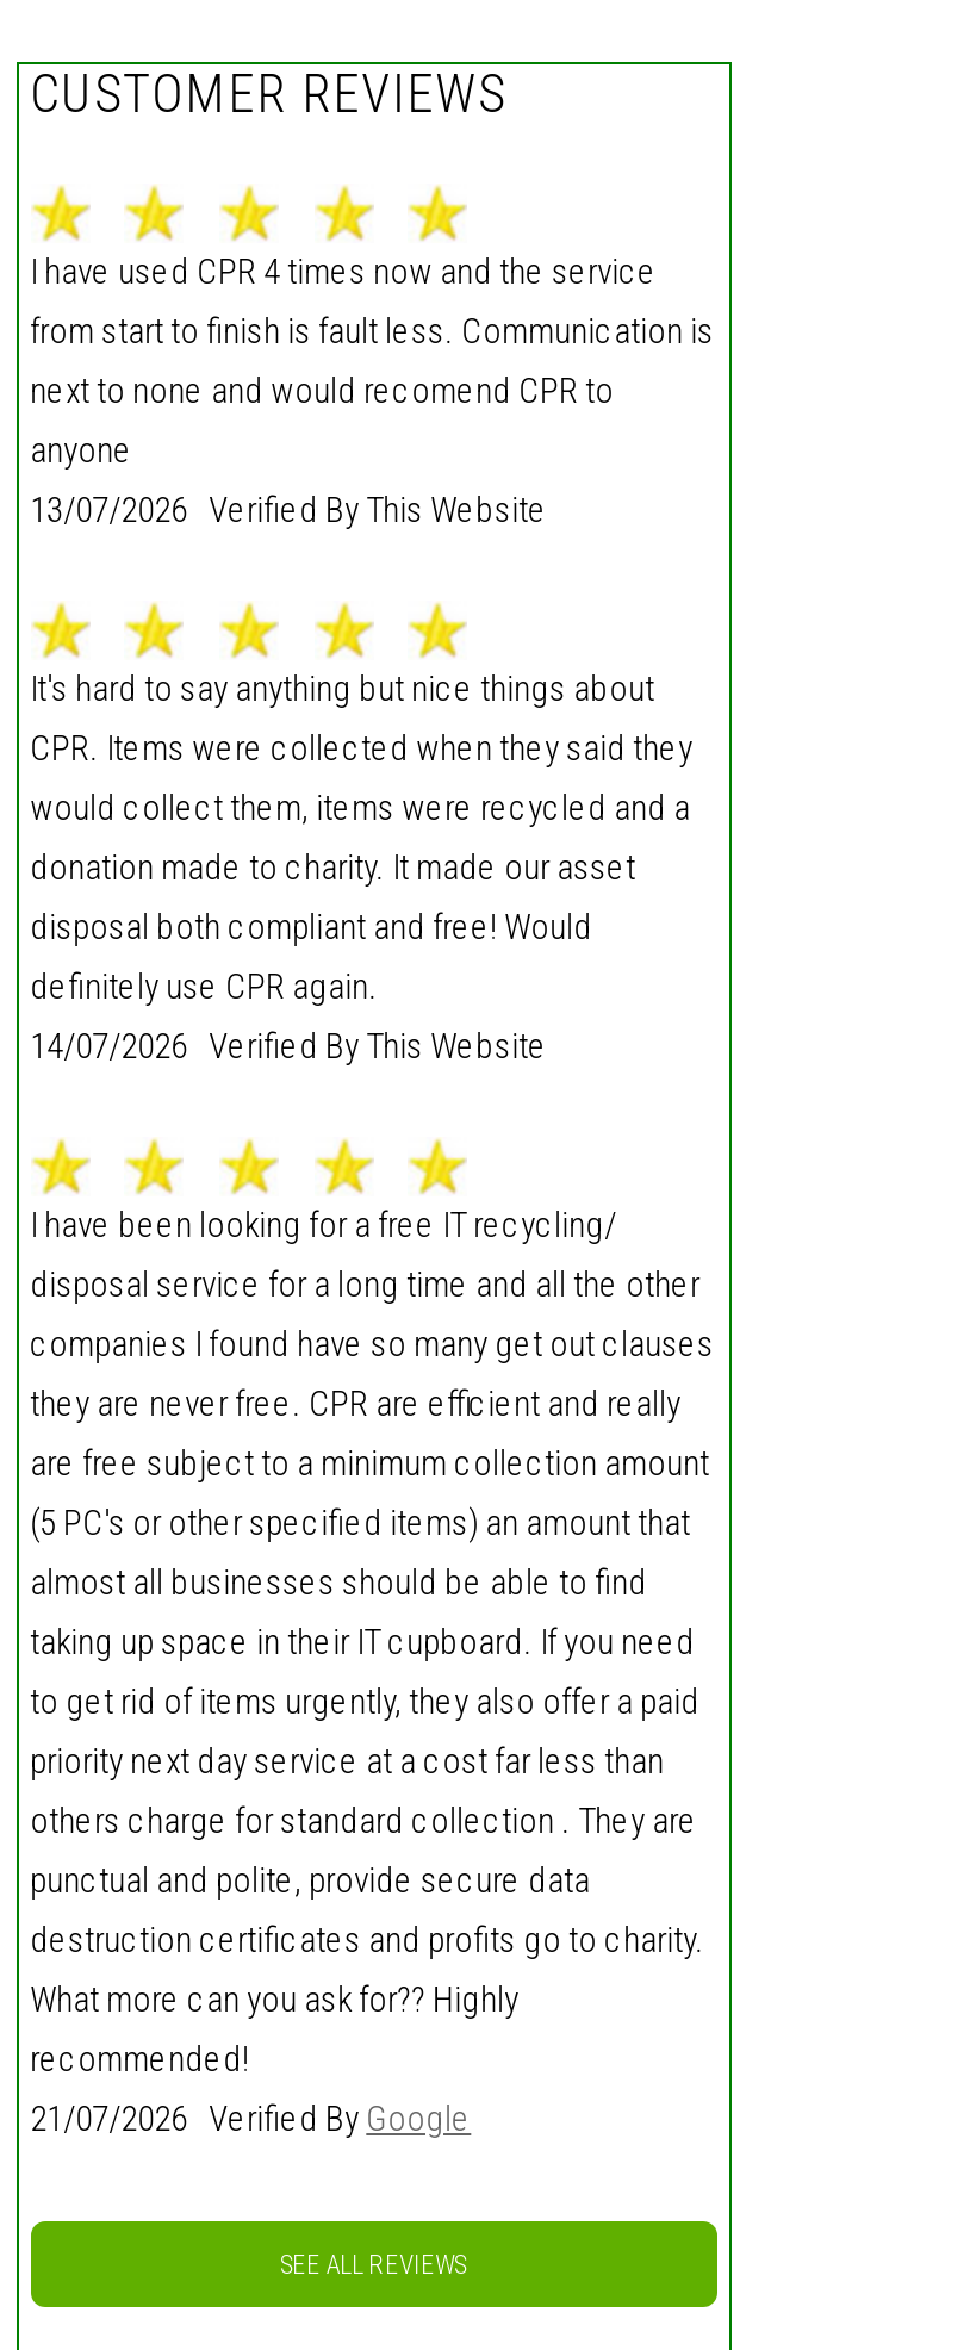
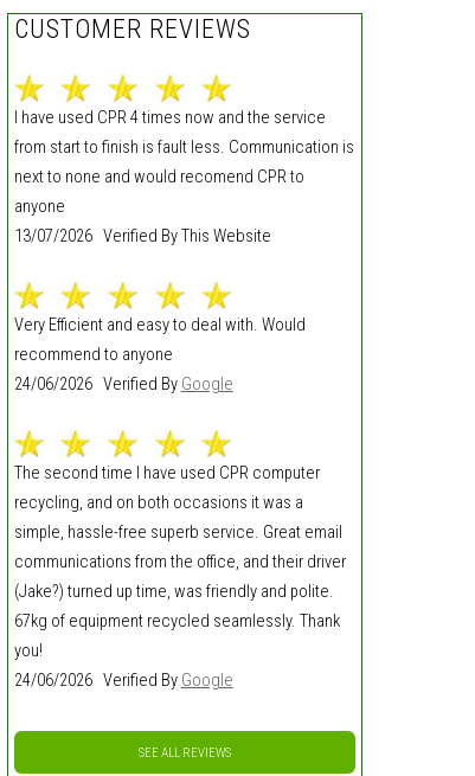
- It's hard to say anything but nice things about
- CPR. Items were collected when they said they
- would collect them, items were recycled and a
- donation made to charity. It made our asset
- disposal both compliant and free! Would
- definitely use CPR again.
- 14/07/2026 Verified By This Website
+ Very Efficient and easy to deal with. Would
+ recommend to anyone
+ 24/06/2026 Verified By Google

- I have been looking for a free IT recycling/
- disposal service for a long time and all the other
- companies I found have so many get out clauses
- they are never free. CPR are efficient and really
- are free subject to a minimum collection amount
- (5 PC's or other specified items) an amount that
- almost all businesses should be able to find
- taking up space in their IT cupboard. If you need
- to get rid of items urgently, they also offer a paid
- priority next day service at a cost far less than
- others charge for standard collection . They are
- punctual and polite, provide secure data
- destruction certificates and profits go to charity.
- What more can you ask for?? Highly
- recommended!
- 21/07/2026 Verified By Google
+ The second time I have used CPR computer
+ recycling, and on both occasions it was a
+ simple, hassle-free superb service. Great email
+ communications from the office, and their driver
+ (Jake?) turned up time, was friendly and polite.
+ 67kg of equipment recycled seamlessly. Thank
+ you!
+ 24/06/2026 Verified By Google
